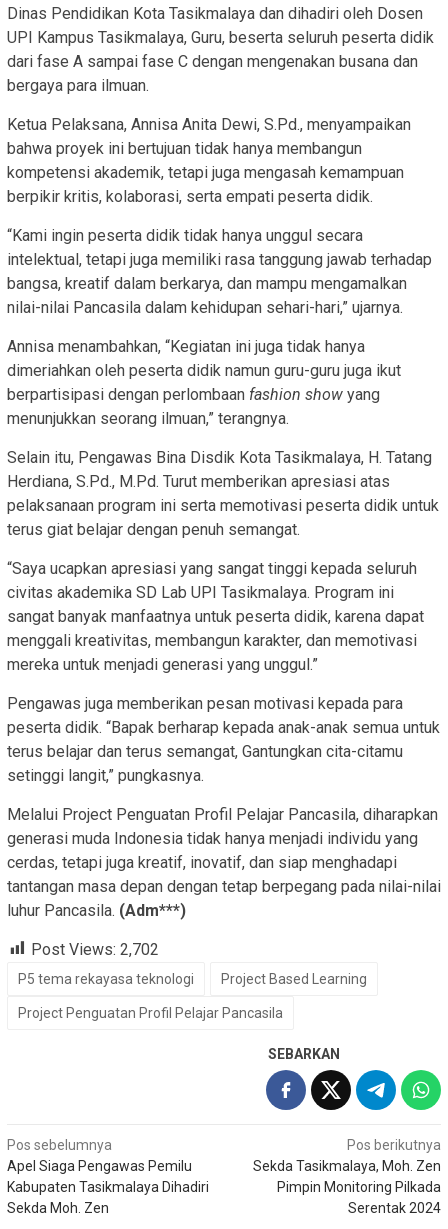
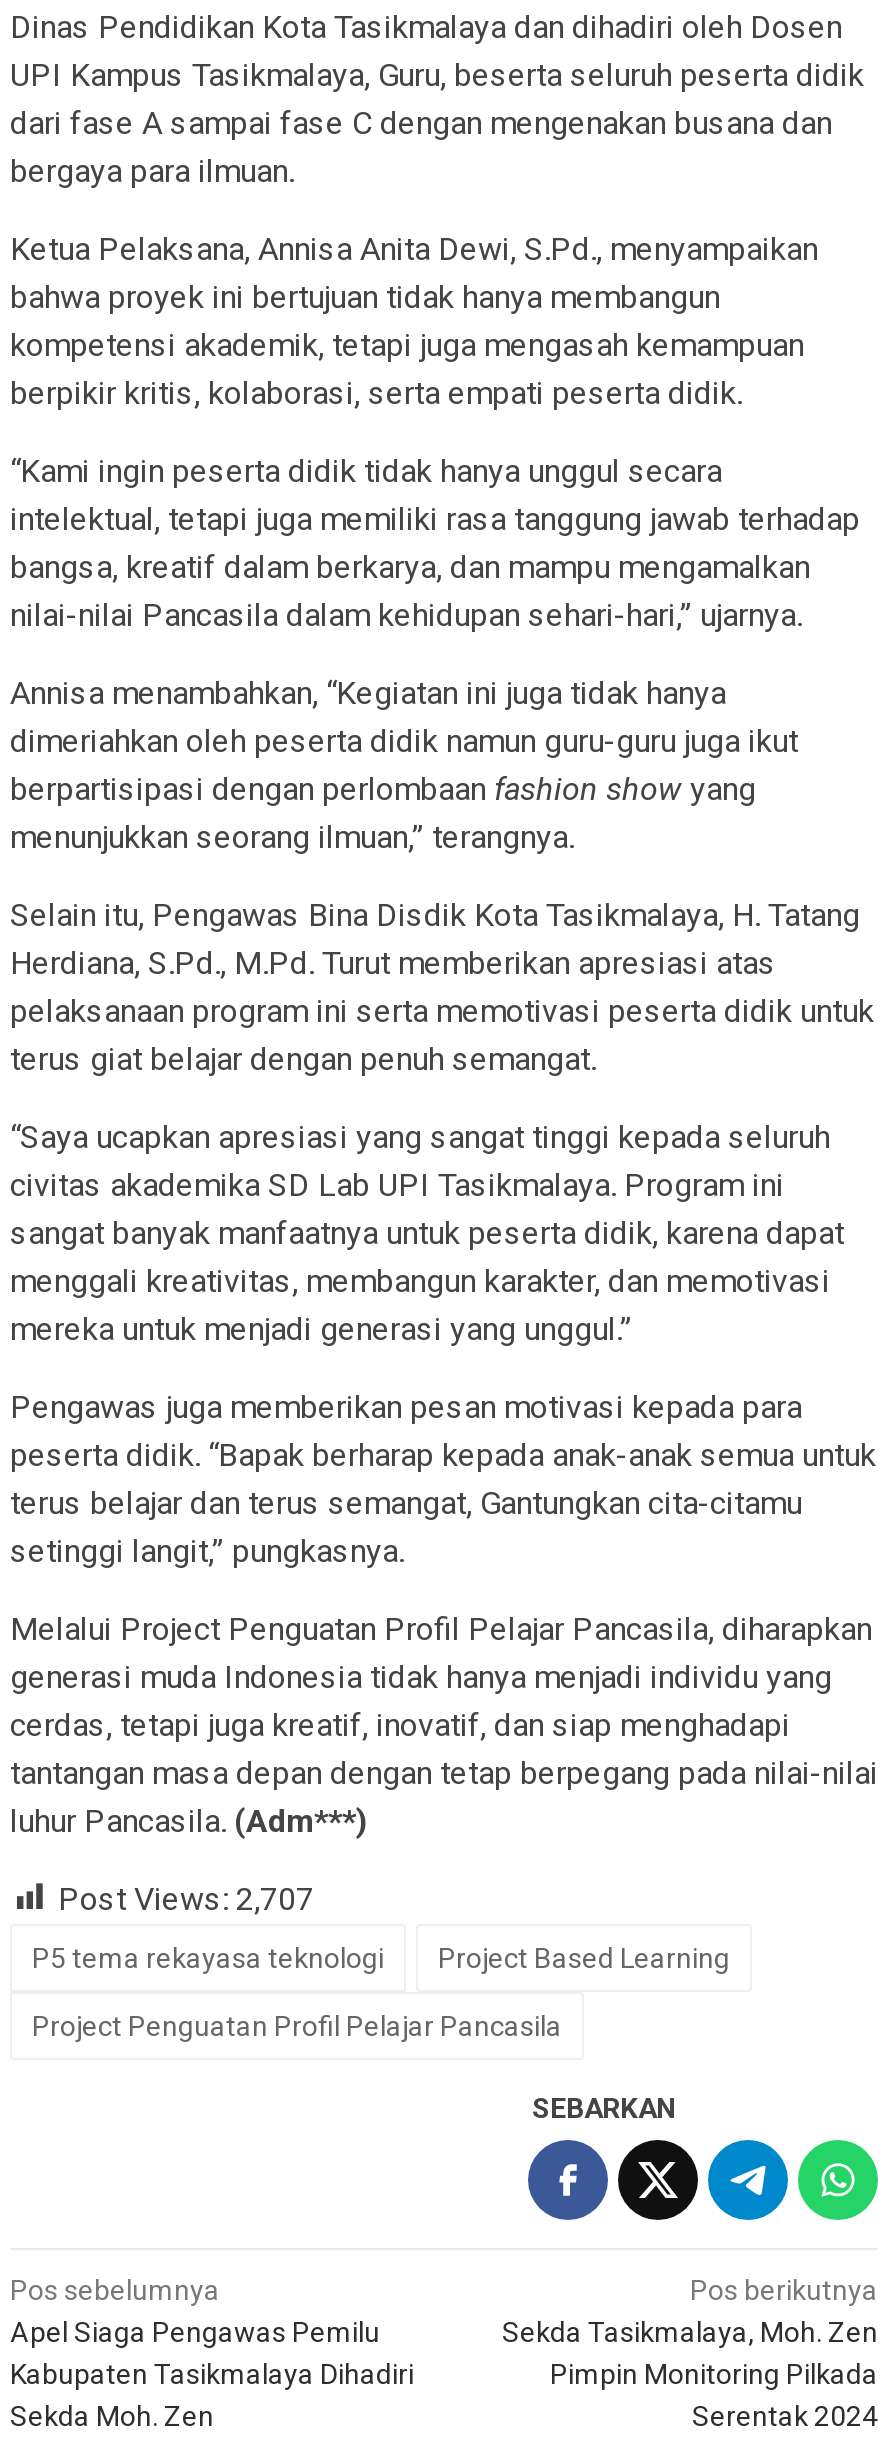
- Post Views: 2,702
+ Post Views: 2,707
